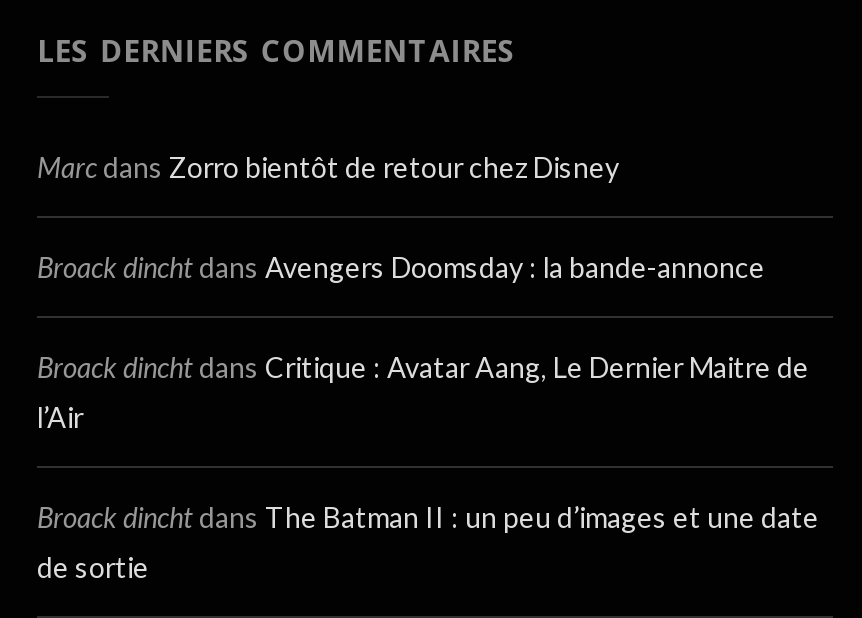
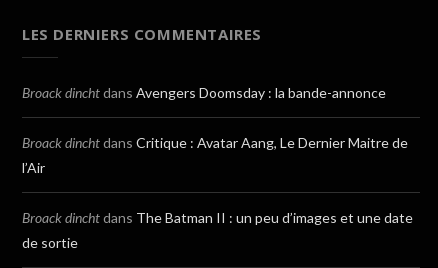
- Marc dans Zorro bientôt de retour chez Disney
